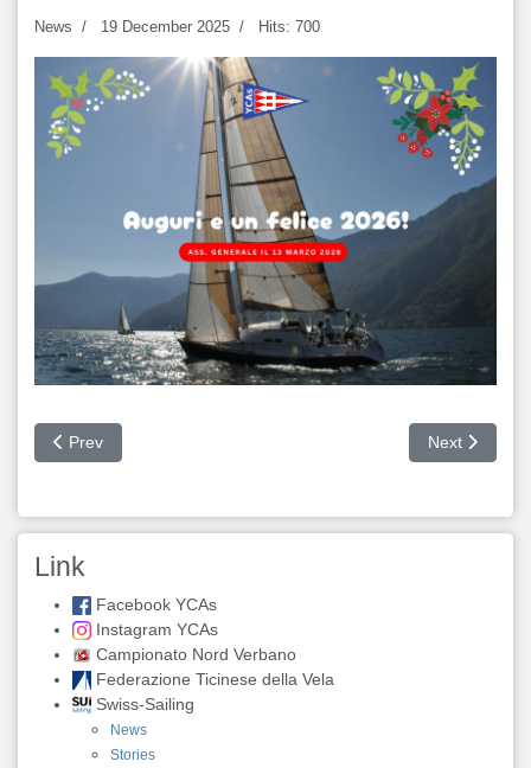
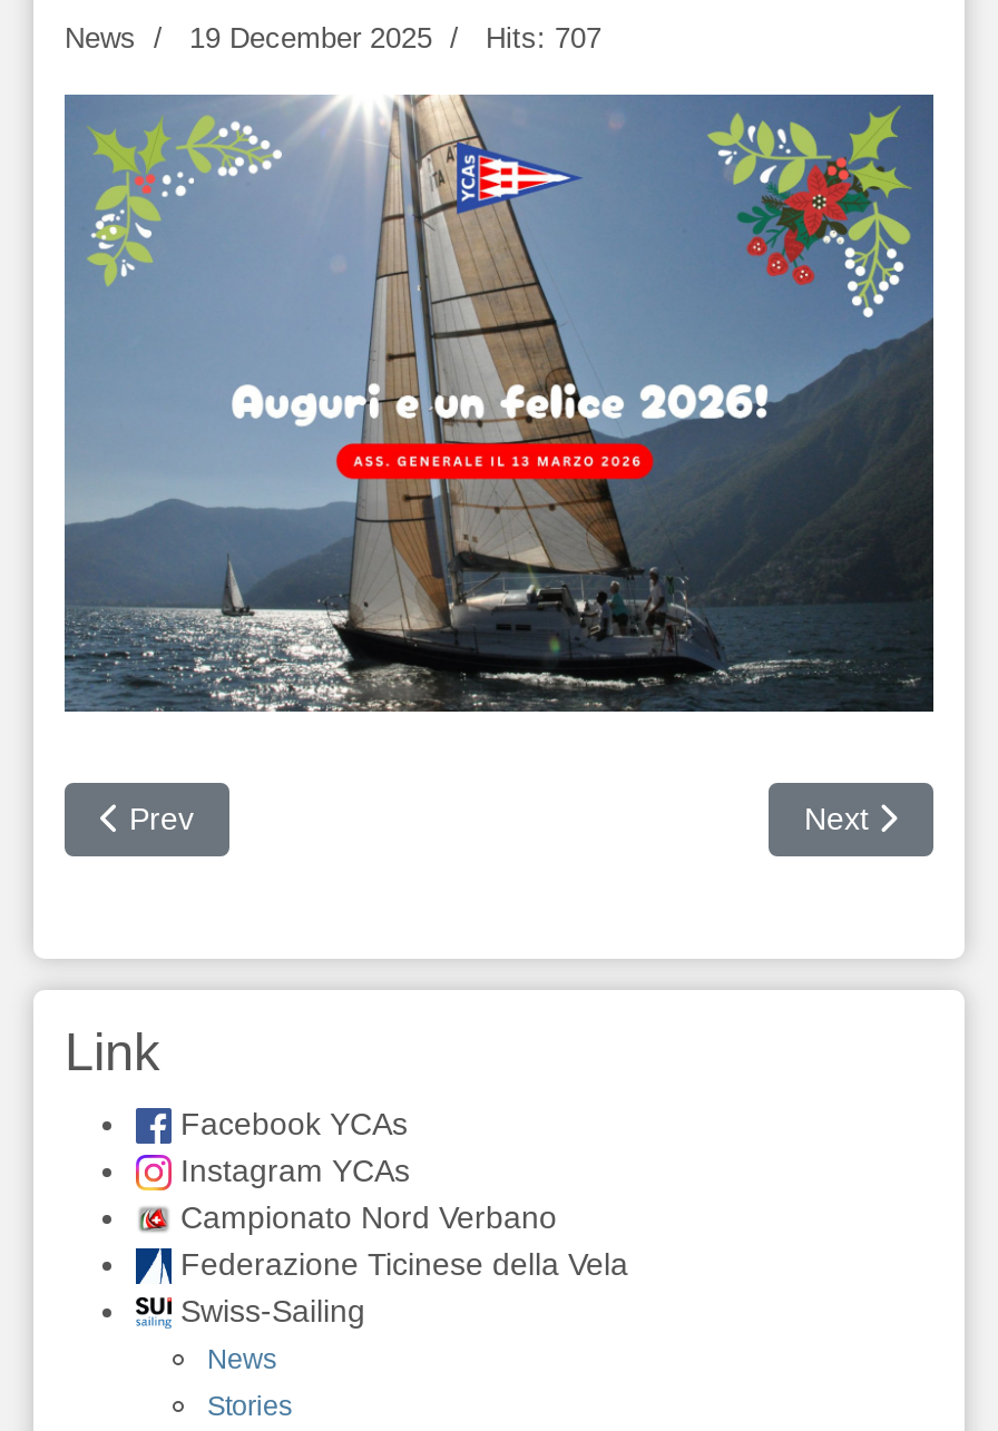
- News 19 December 2025 Hits: 700
+ News 19 December 2025 Hits: 707
